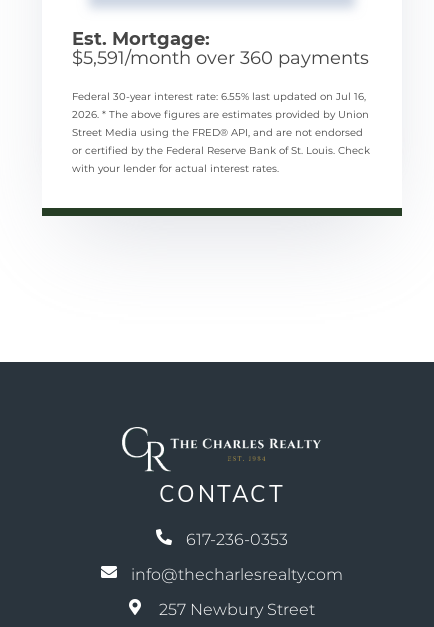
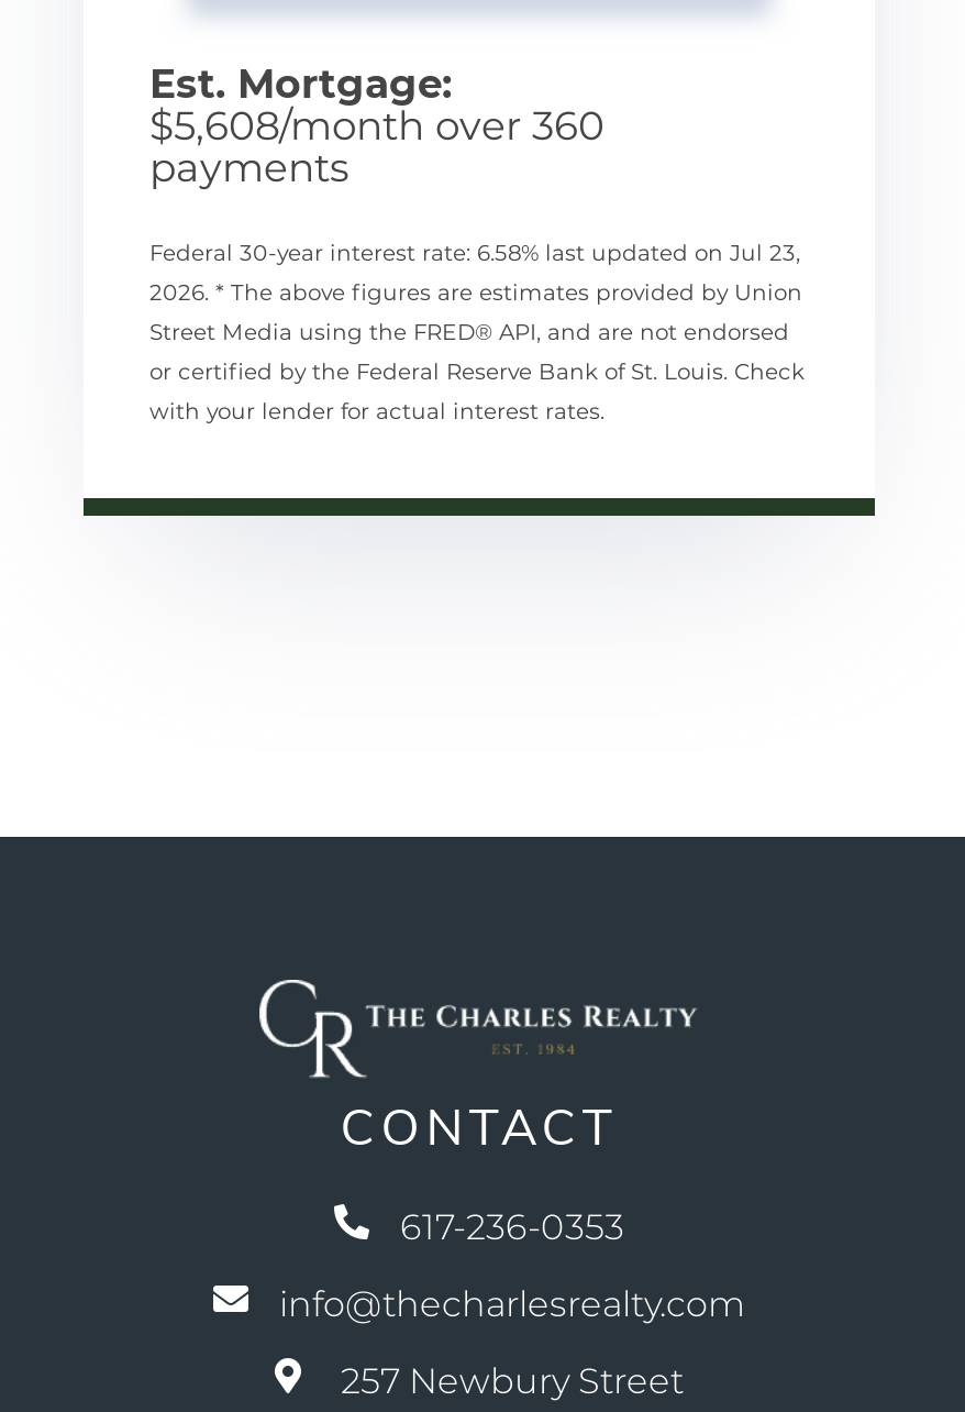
- $5,591/month over 360 payments
+ $5,608/month over 360
+ payments

- Federal 30-year interest rate: 6.55% last updated on Jul 16,
+ Federal 30-year interest rate: 6.58% last updated on Jul 23,
